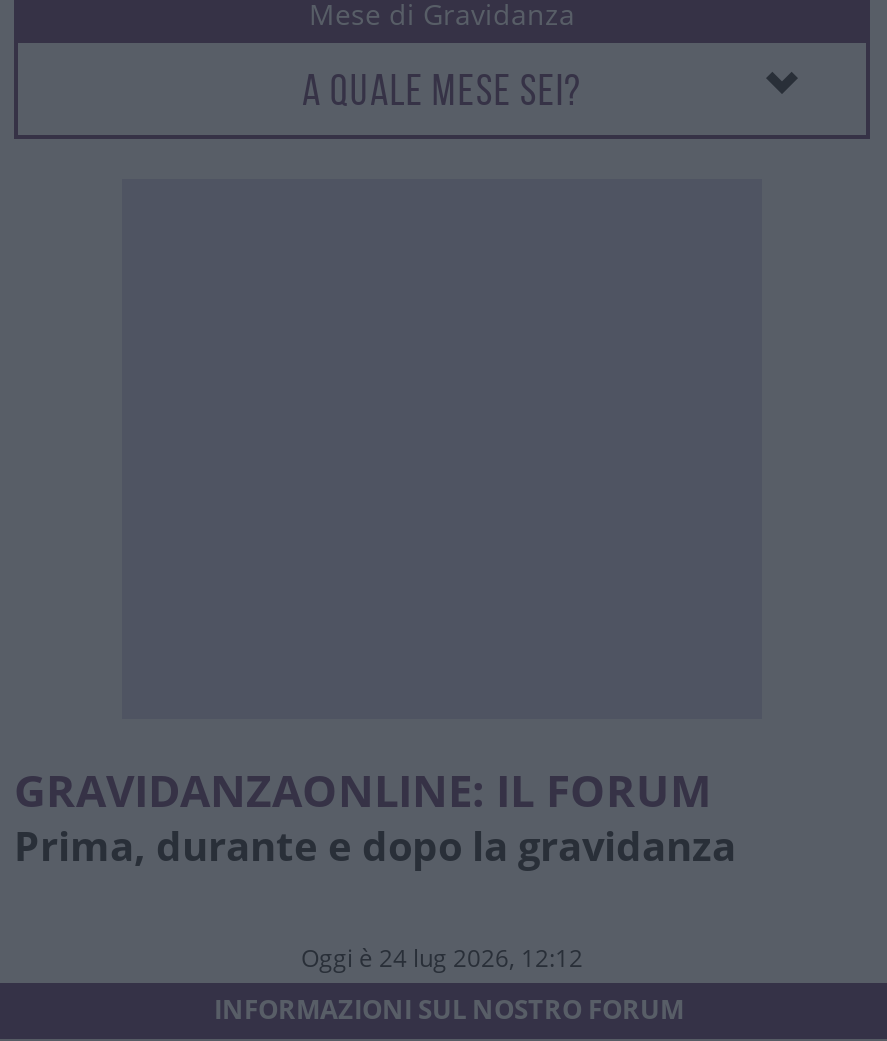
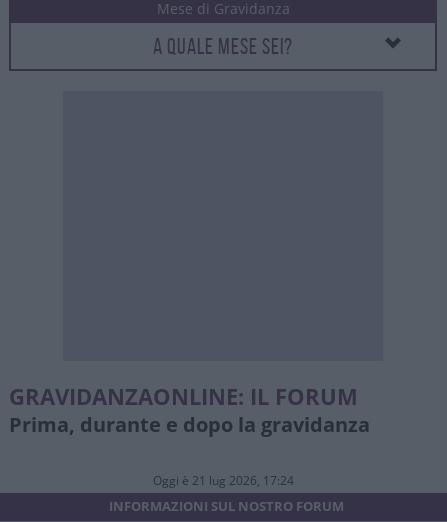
- Oggi è 24 lug 2026, 12:12
+ Oggi è 21 lug 2026, 17:24
